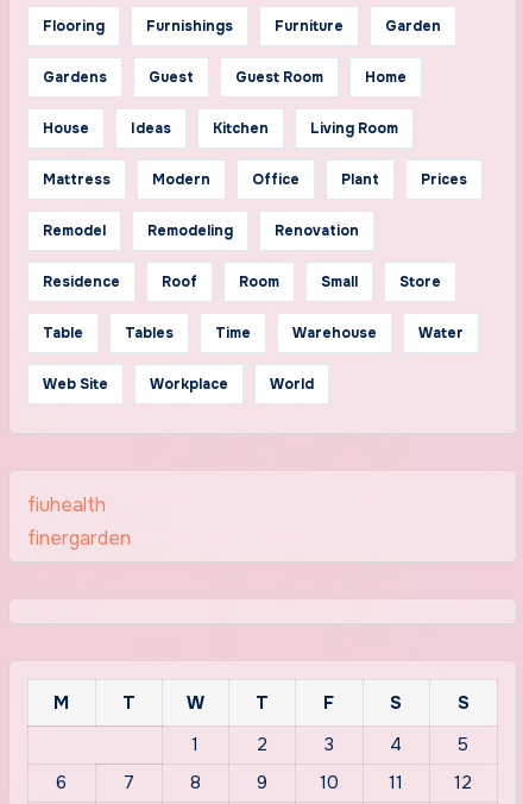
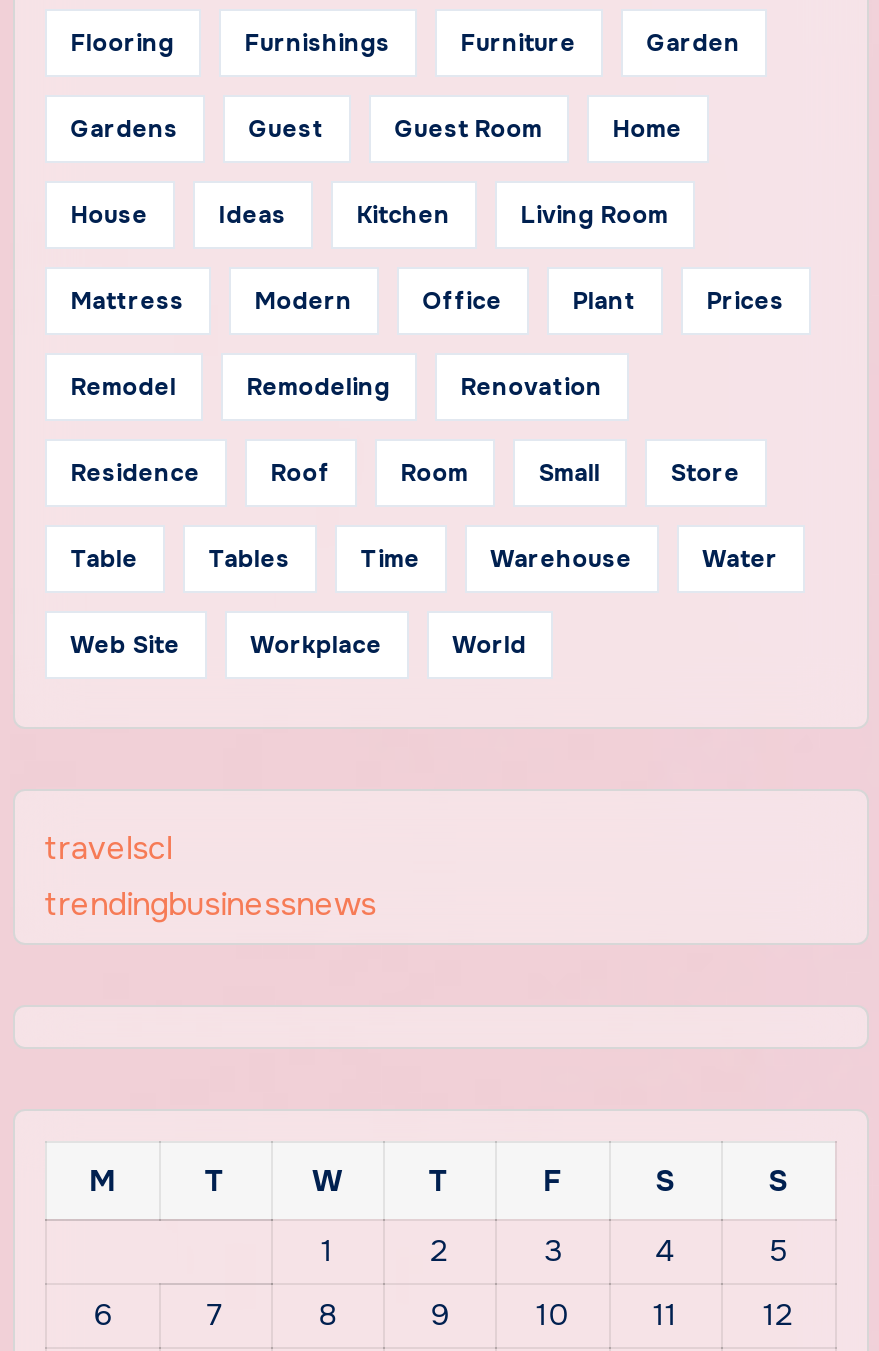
- fiuhealth
- finergarden
+ travelscl
+ trendingbusinessnews
